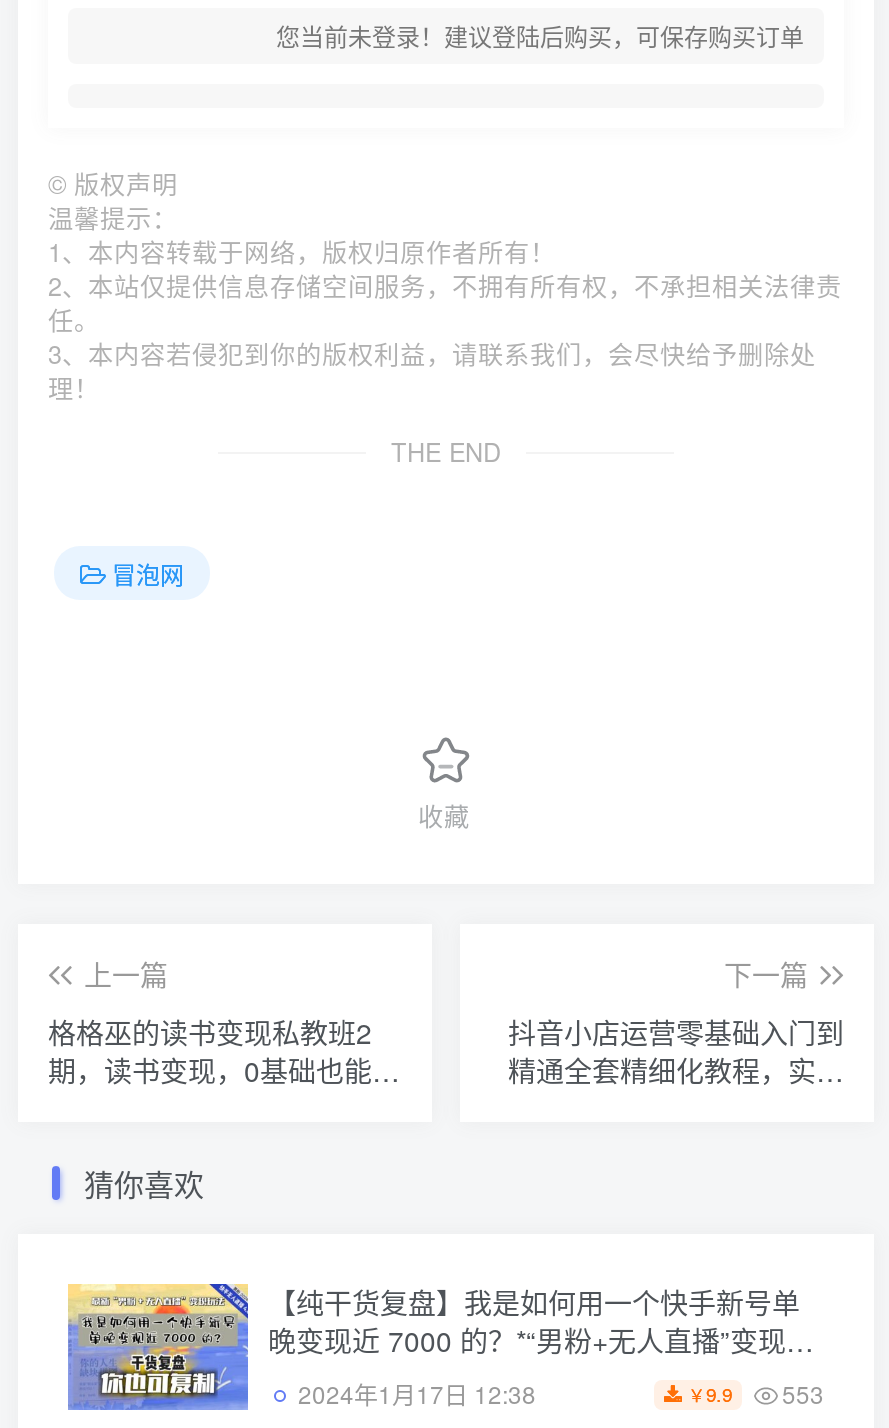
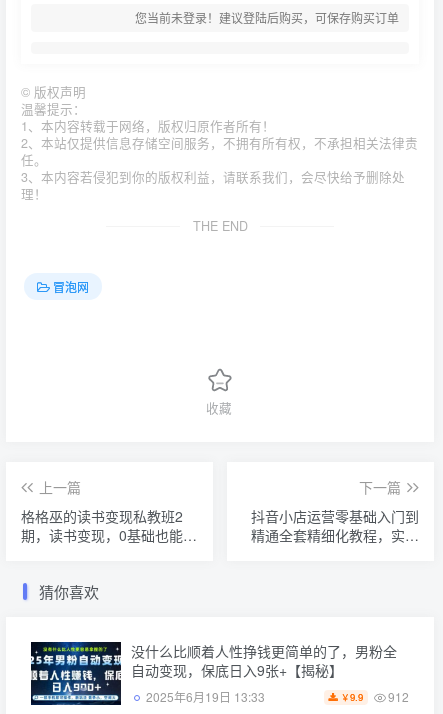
- [image]
- 【纯干货复盘】我是如何用一个快手新号单
- 晚变现近 7000 的？*“男粉+无人直播”变现玩
- 法2024年1月17日 12:38
+ [image]
+ 没什么比顺着人性挣钱更简单的了，男粉全
+ 自动变现，保底日入9张+【揭秘】
+ 2025年6月19日 13:33

- ￥9.9 553
+ ￥9.9 912
